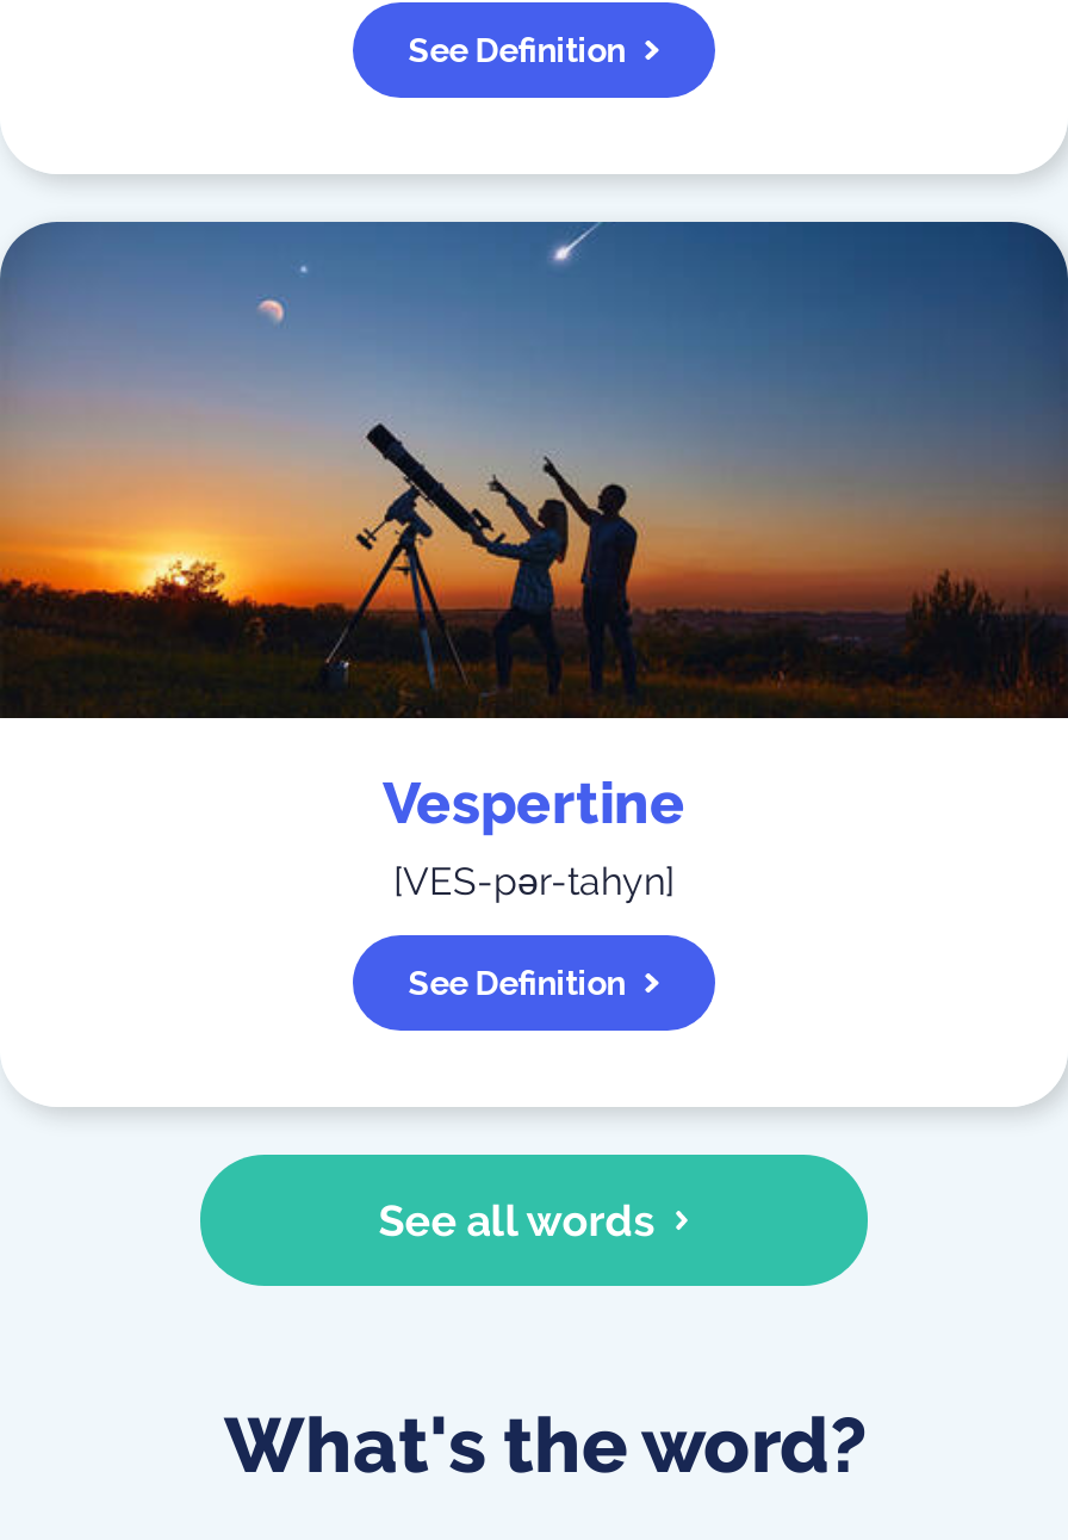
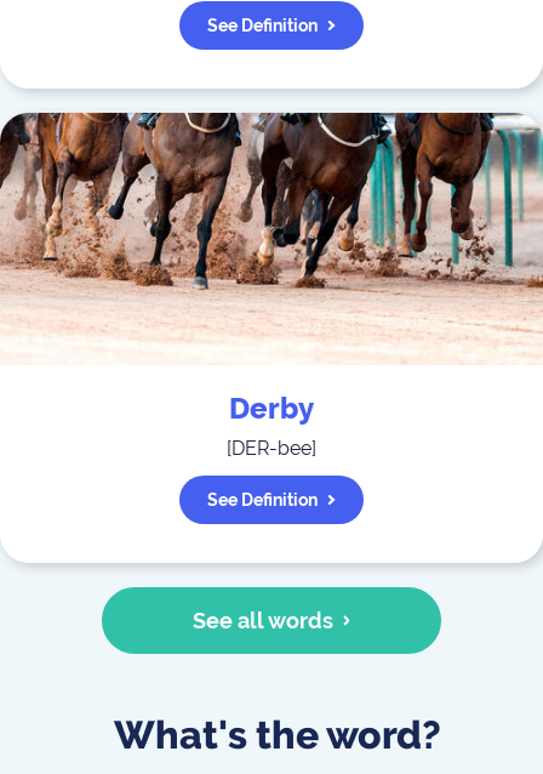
- [image]
- Vespertine
- [VES-pər-tahyn]
+ [image]
+ Derby
+ [DER-bee]
